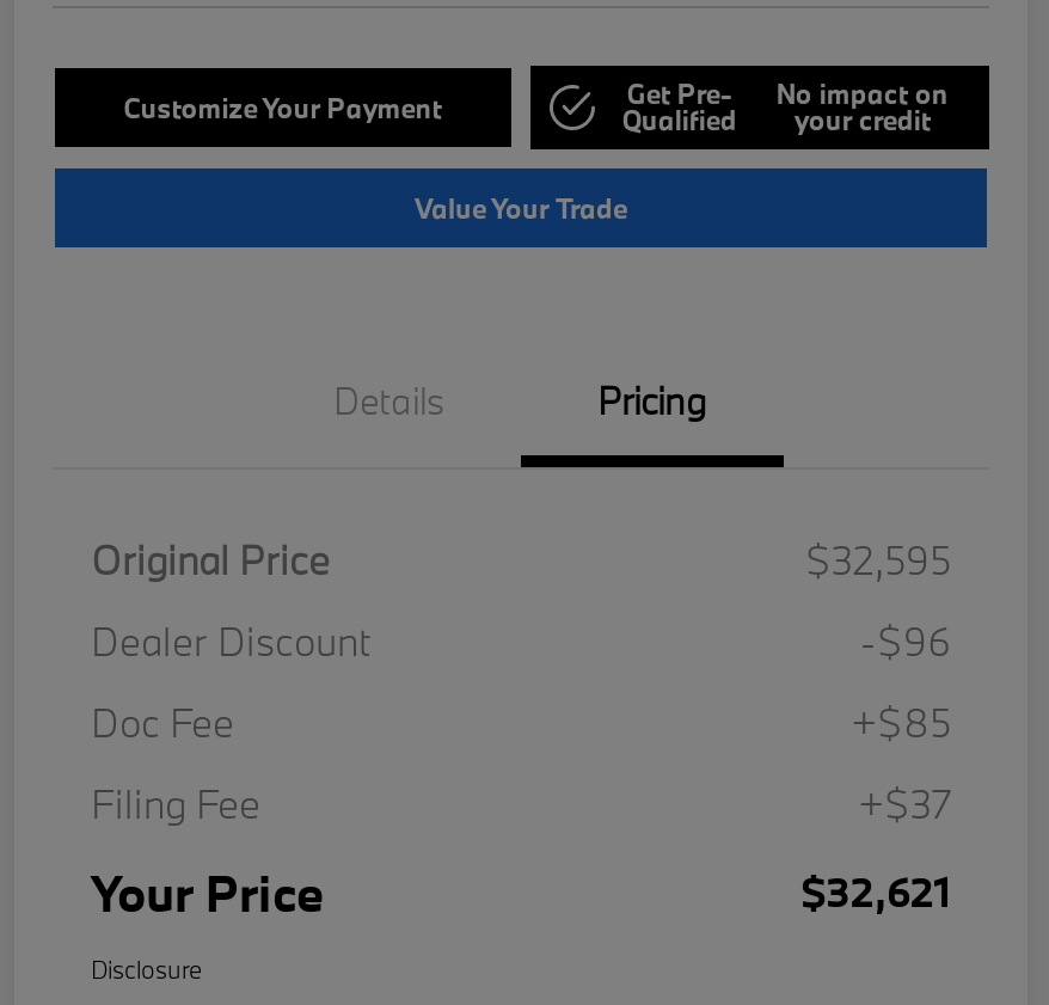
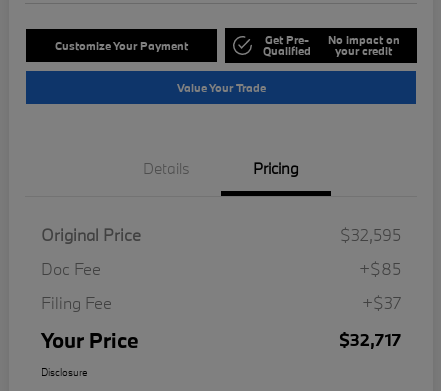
- Dealer Discount
- -$96

- $32,621
+ $32,717
